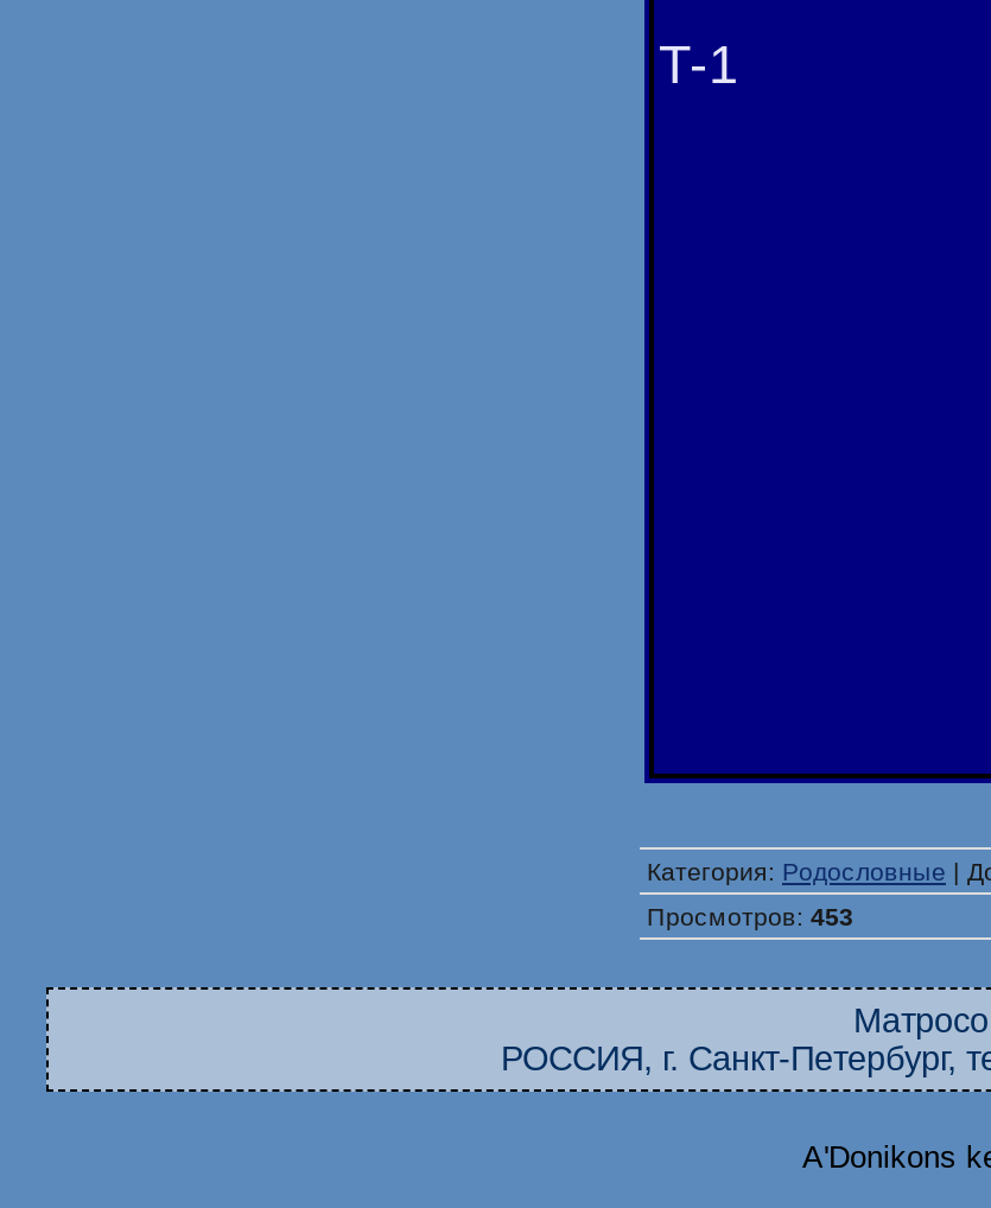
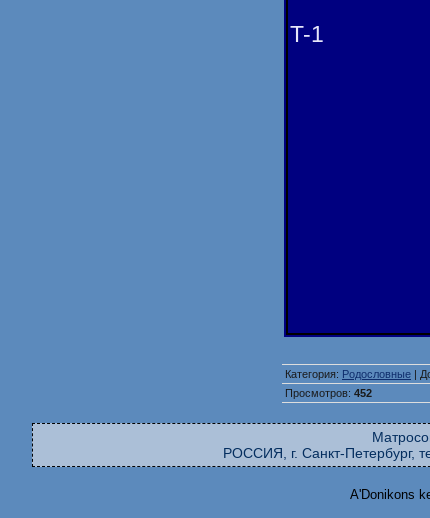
- Просмотров: 453
+ Просмотров: 452
